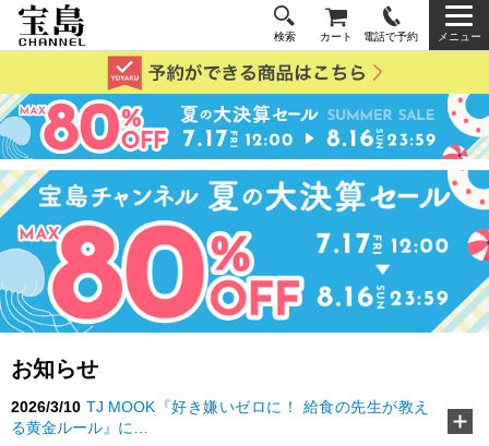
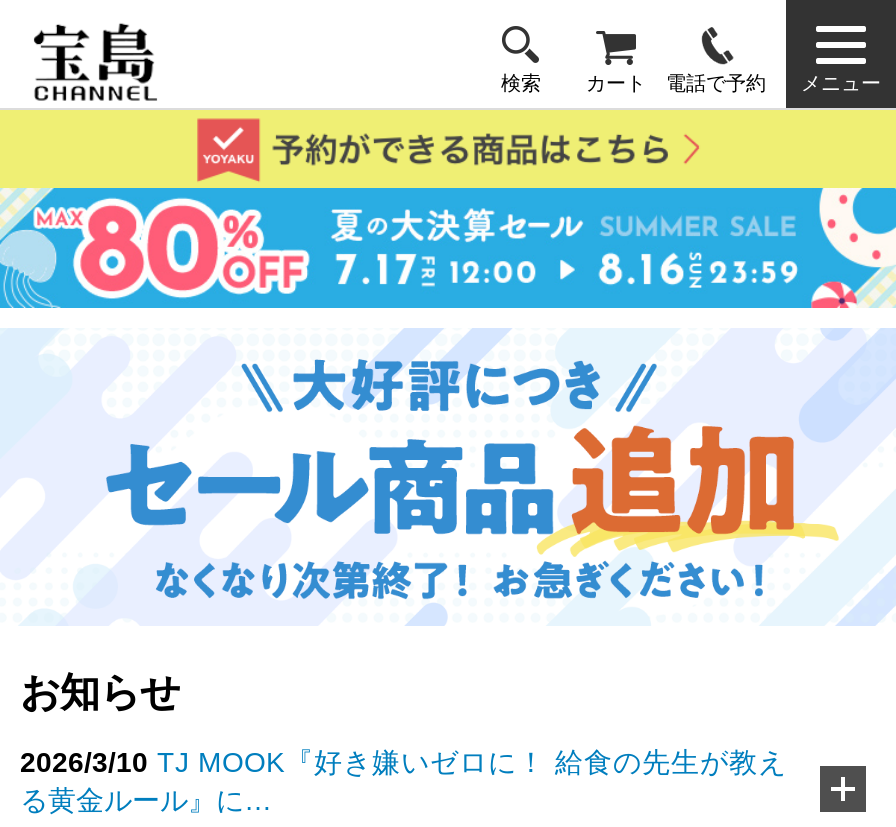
- [image]
+ [image]
